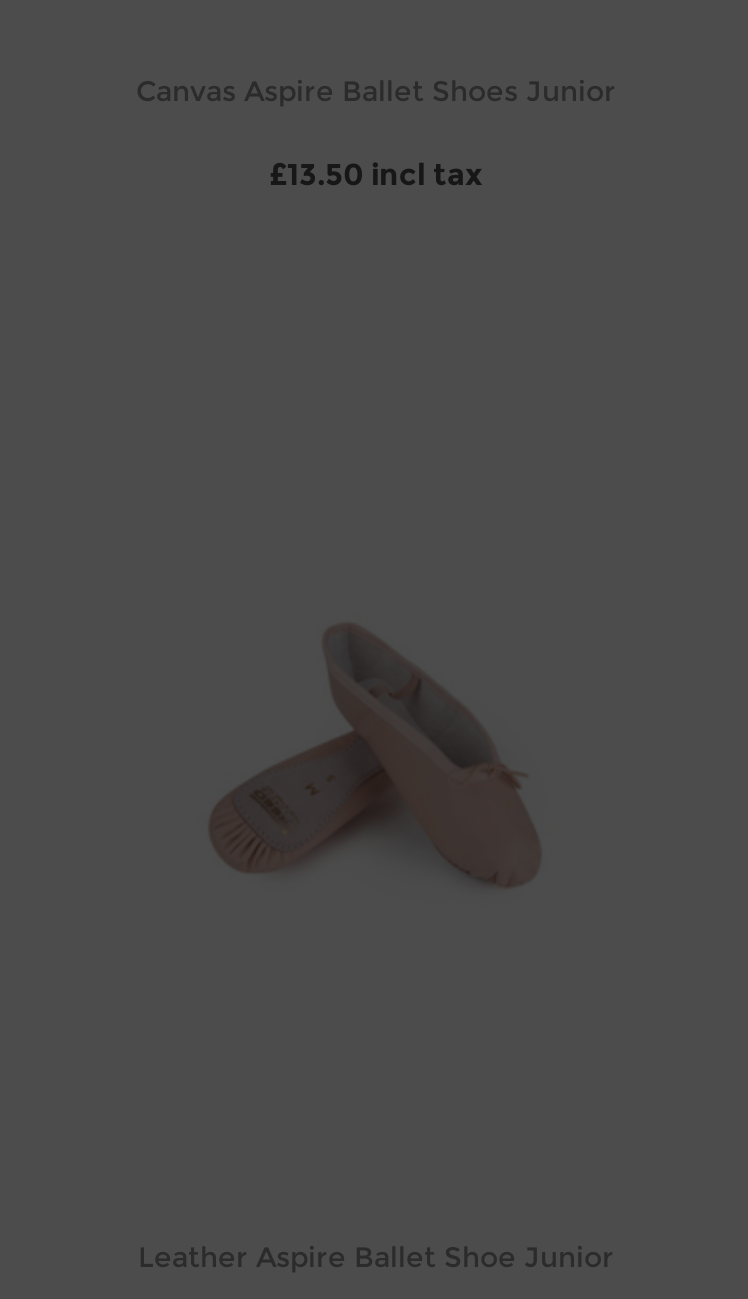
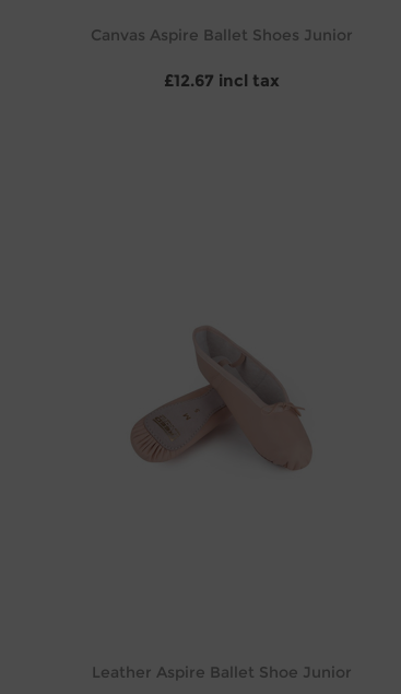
- £13.50 incl tax
+ £12.67 incl tax
